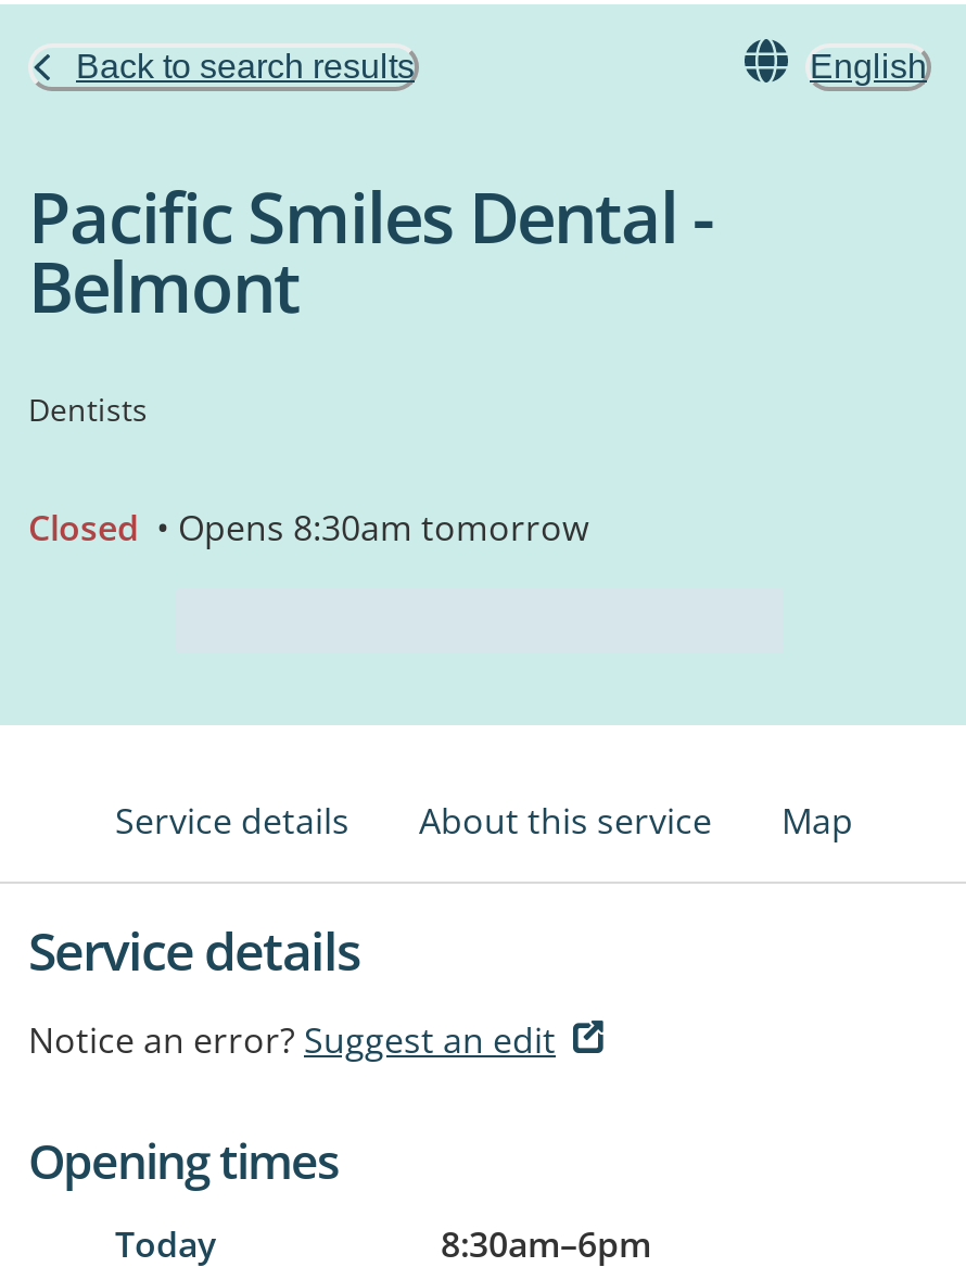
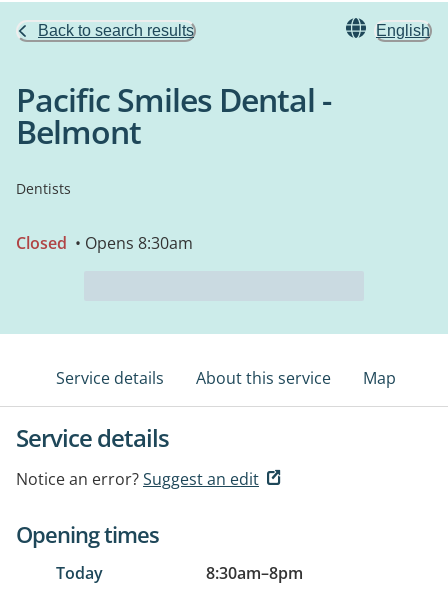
- Closed • Opens 8:30am tomorrow
+ Closed • Opens 8:30am

- 8:30am–6pm
+ 8:30am–8pm
